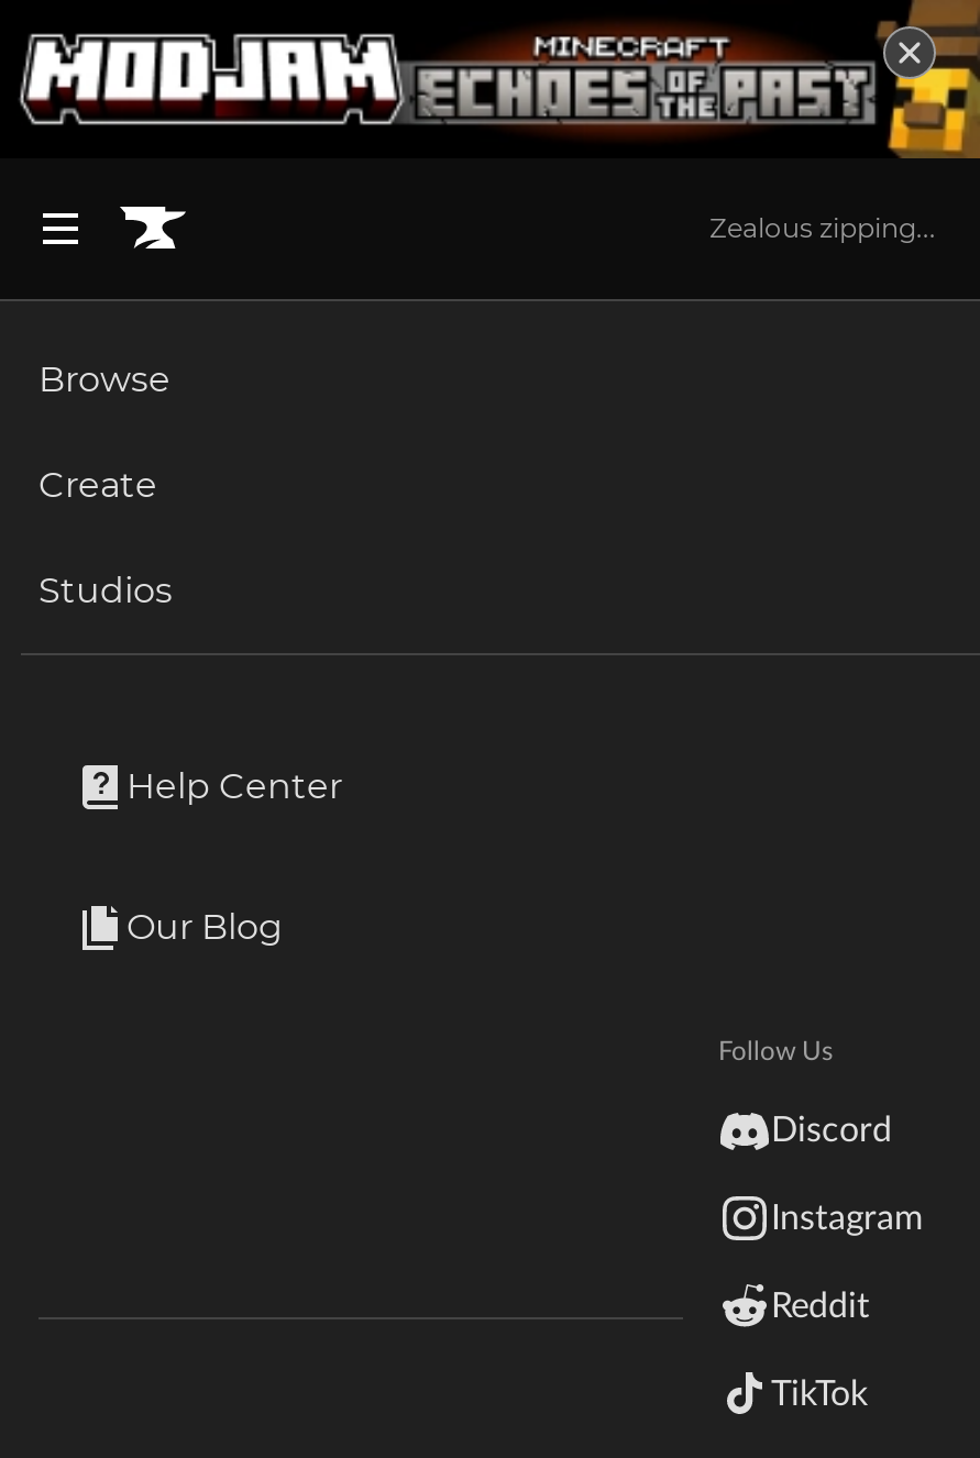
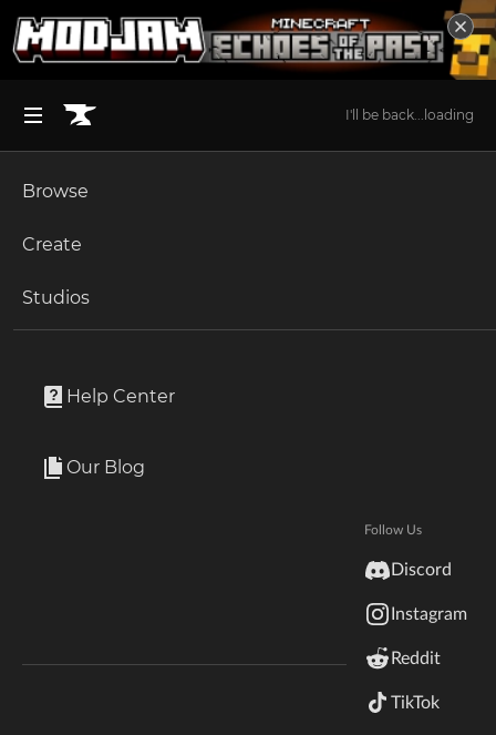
- Zealous zipping...
+ I'll be back...loading
